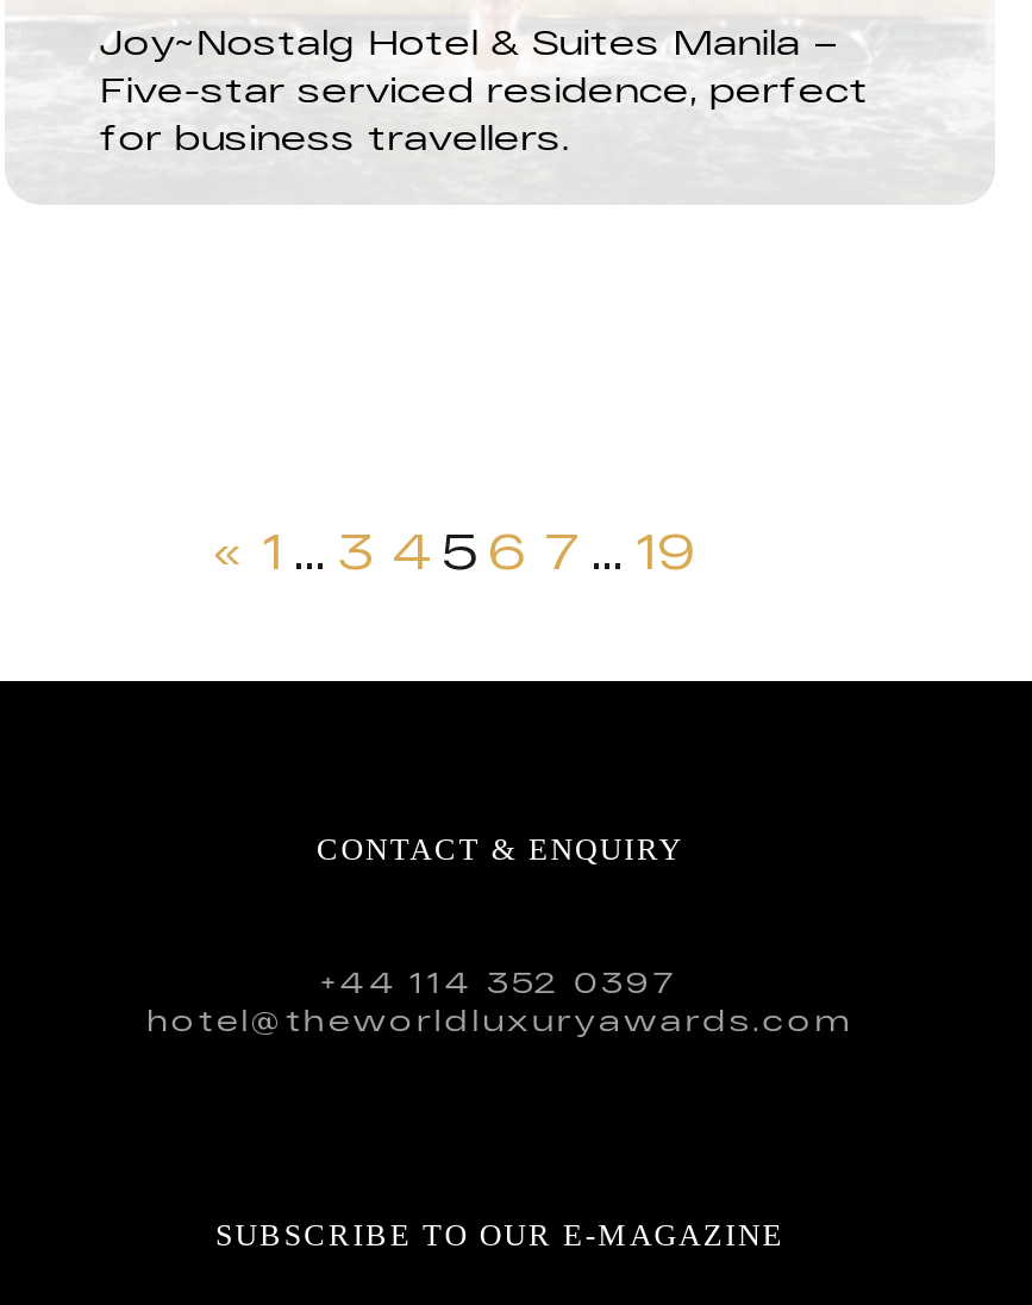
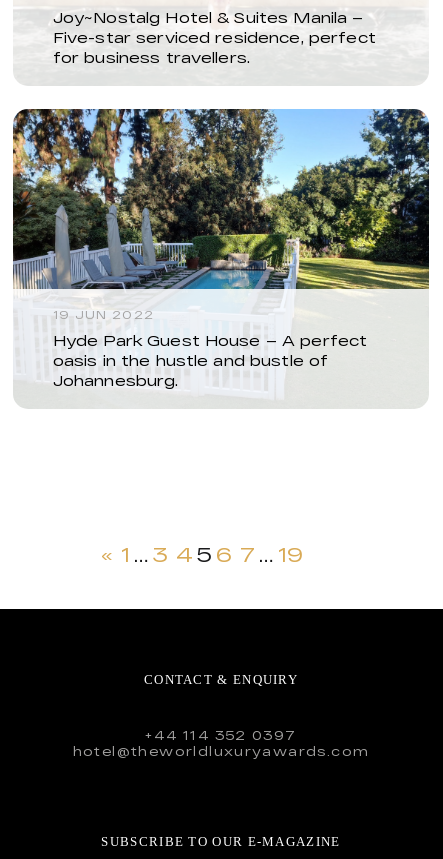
+ [image]
+ 19 JUN 2022
+ Hyde Park Guest House – A perfect
+ oasis in the hustle and bustle of
+ Johannesburg.
